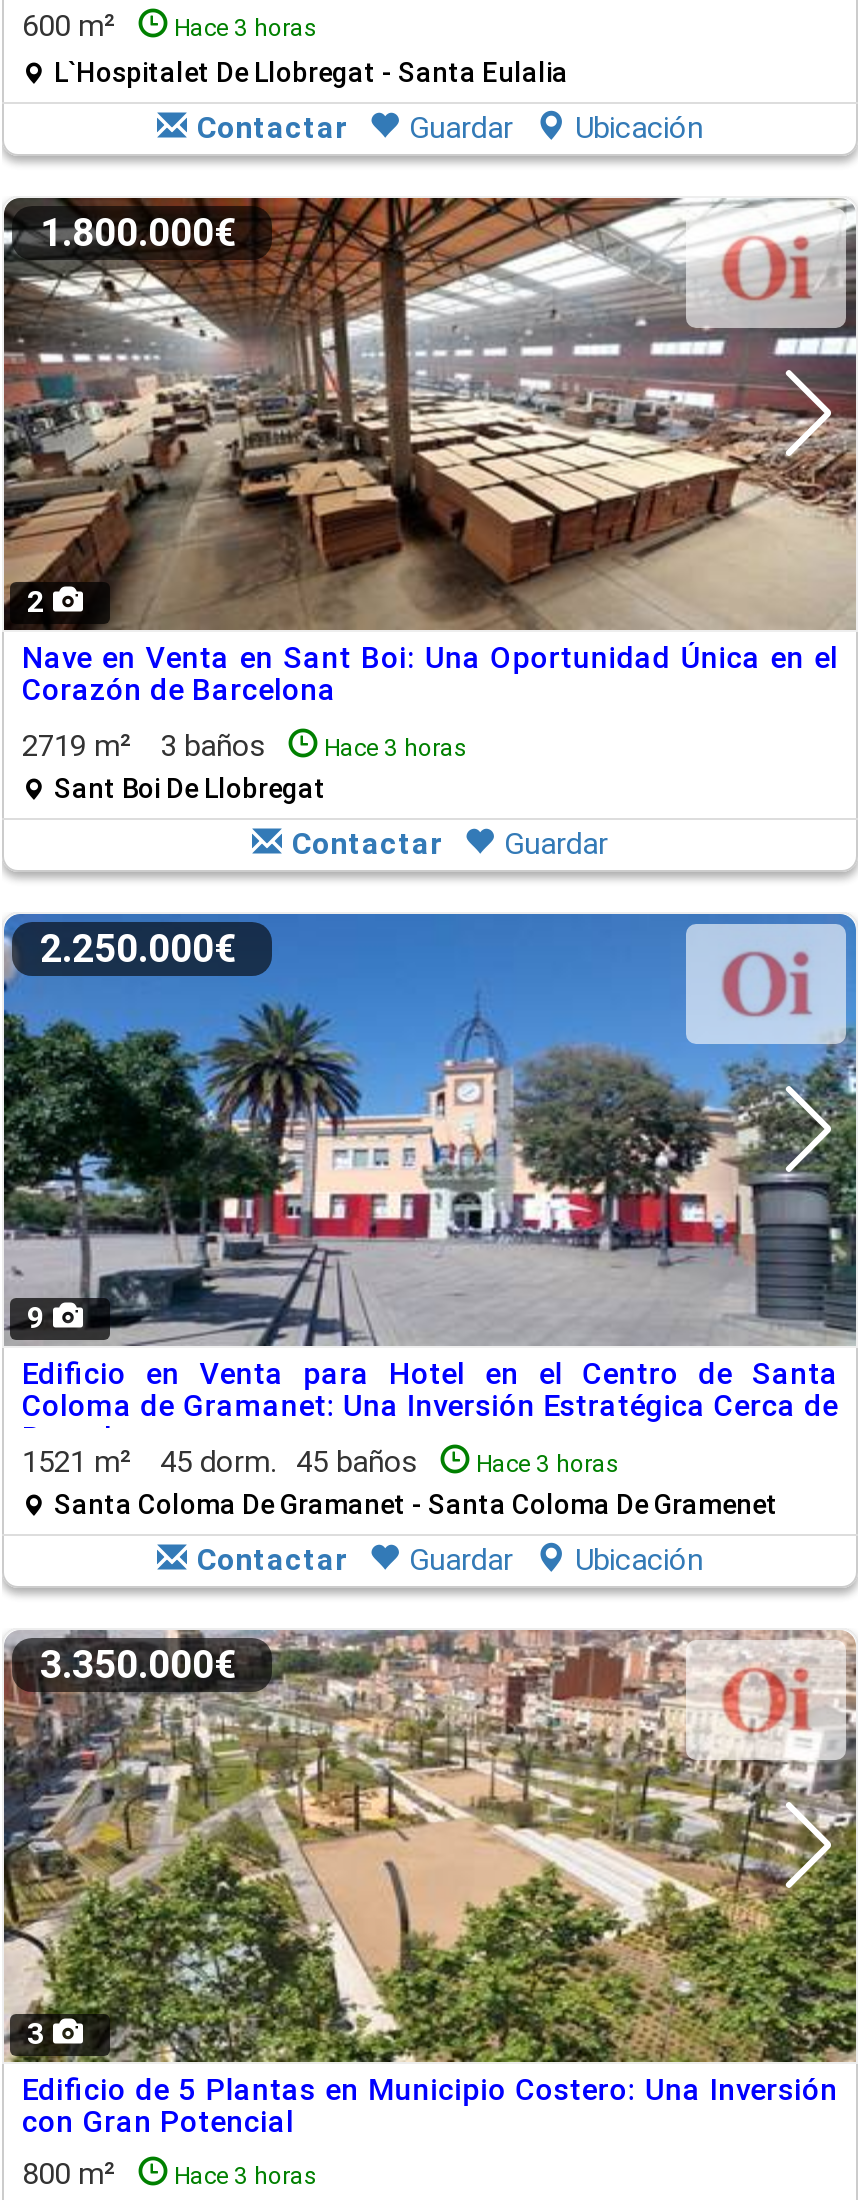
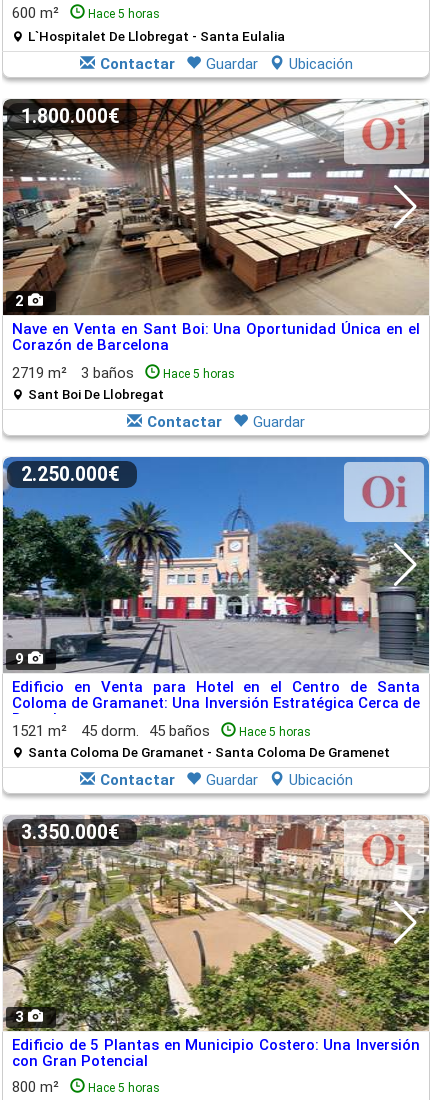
- Hace 3 horas
+ Hace 5 horas

- Hace 3 horas
+ Hace 5 horas

- Hace 3 horas
+ Hace 5 horas

- Hace 3 horas
+ Hace 5 horas
